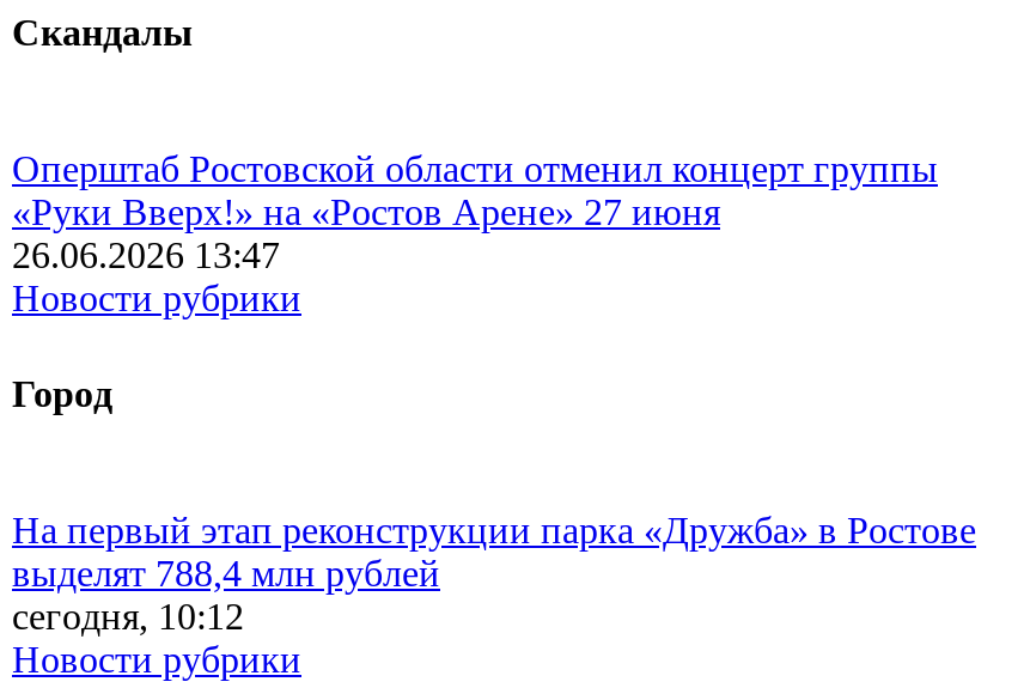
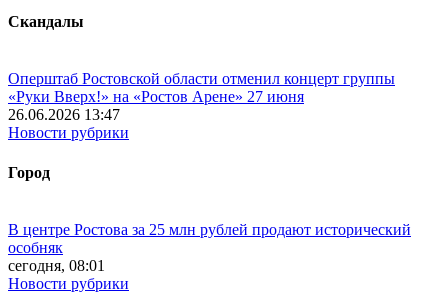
- На первый этап реконструкции парка «Дружба» в Ростове
- выделят 788,4 млн рублей
- сегодня, 10:12
+ В центре Ростова за 25 млн рублей продают исторический
+ особняк
+ сегодня, 08:01
